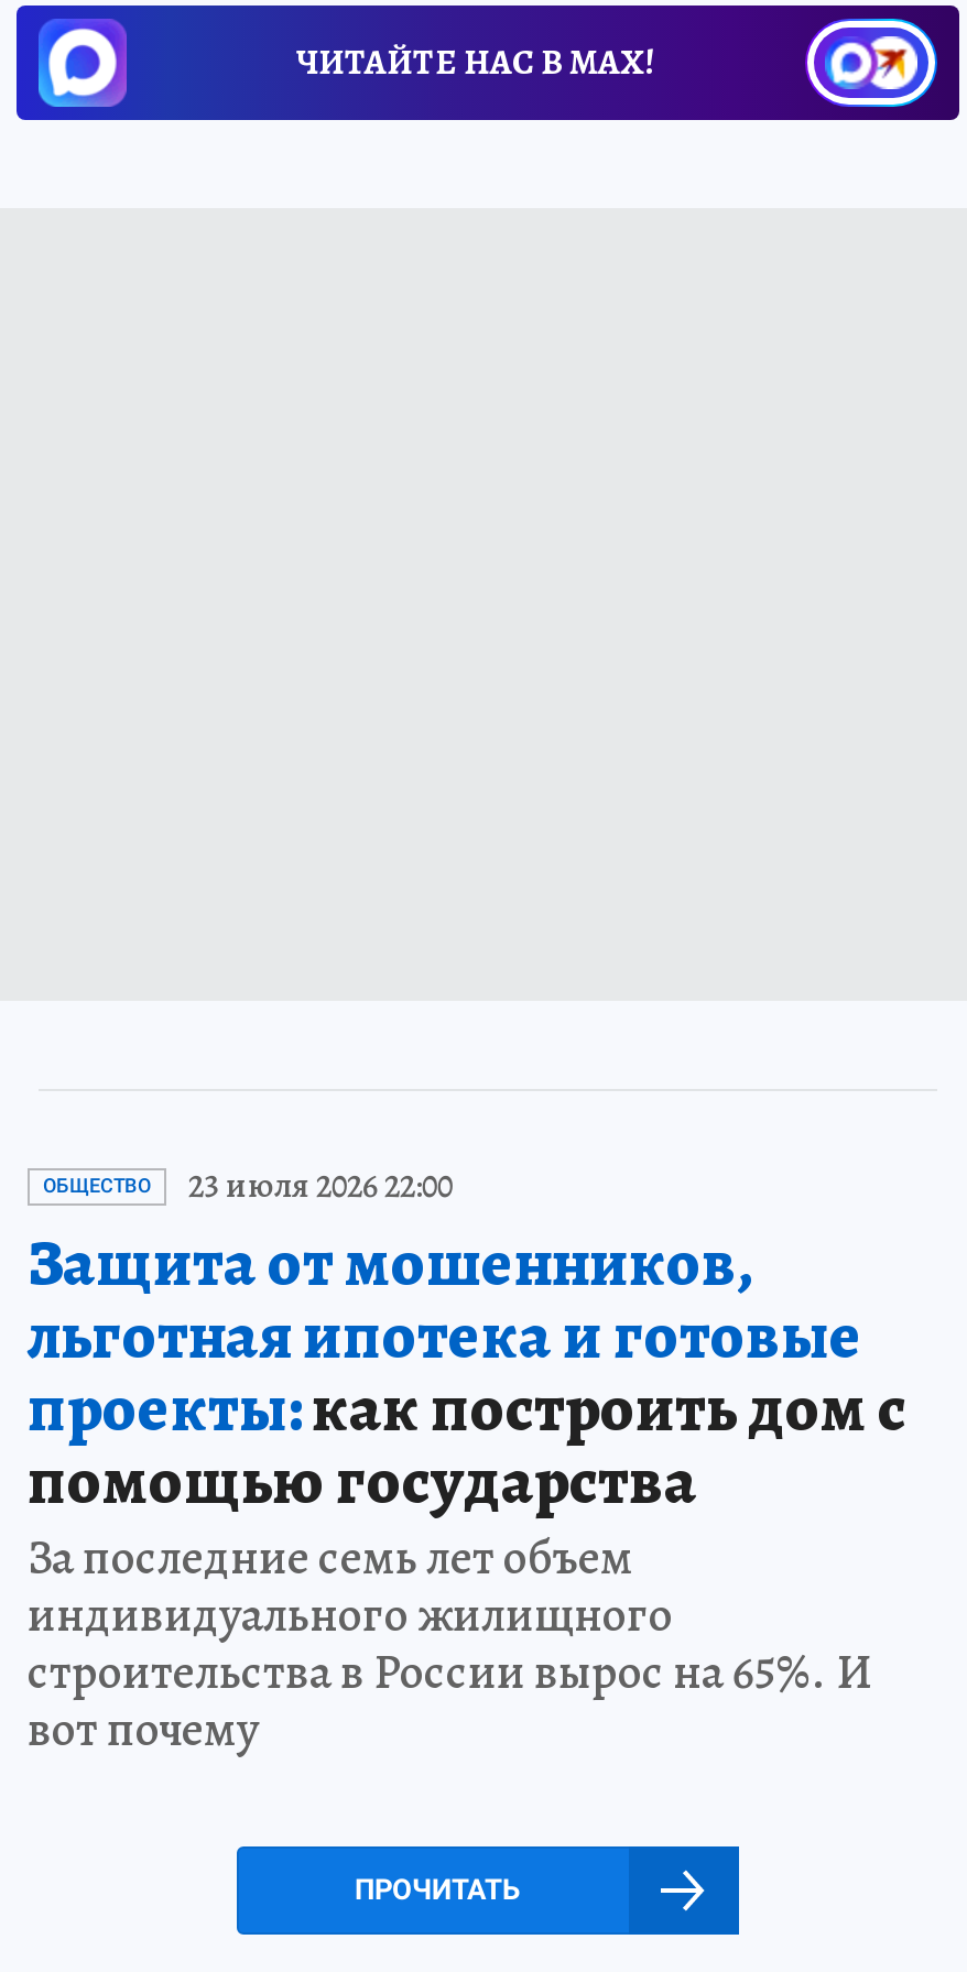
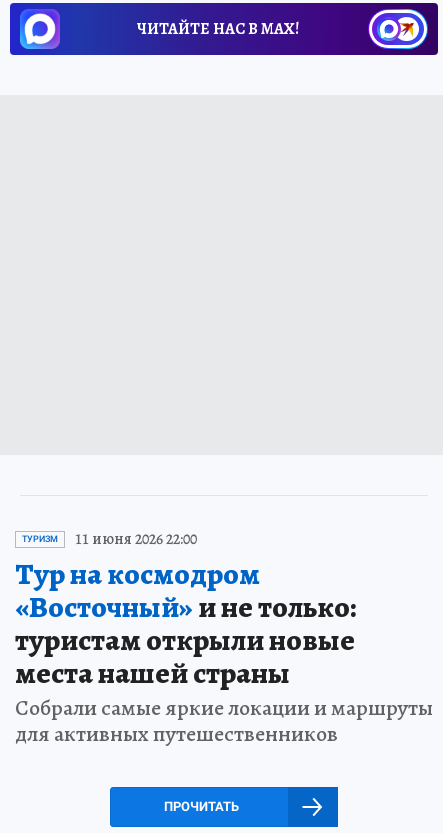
- ОБЩЕСТВО
- 23 июля 2026 22:00
- Защита от мошенников,
- льготная ипотека и готовые
- проекты:как построить дом с
- помощью государства
- За последние семь лет объем
- индивидуального жилищного
- строительства в России вырос на 65%. И
- вот почему
+ ТУРИЗМ
+ 11 июня 2026 22:00
+ Тур на космодром
+ «Восточный»и не только:
+ туристам открыли новые
+ места нашей страны
+ Собрали самые яркие локации и маршруты
+ для активных путешественников
